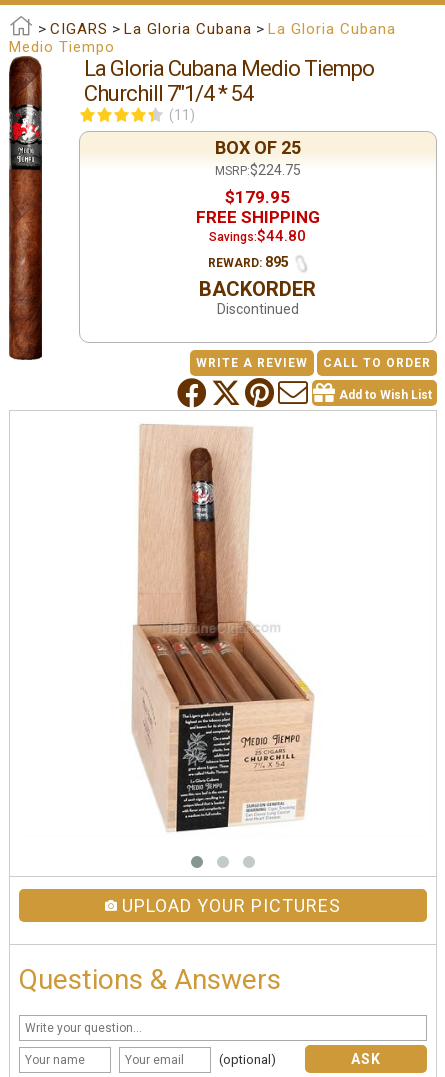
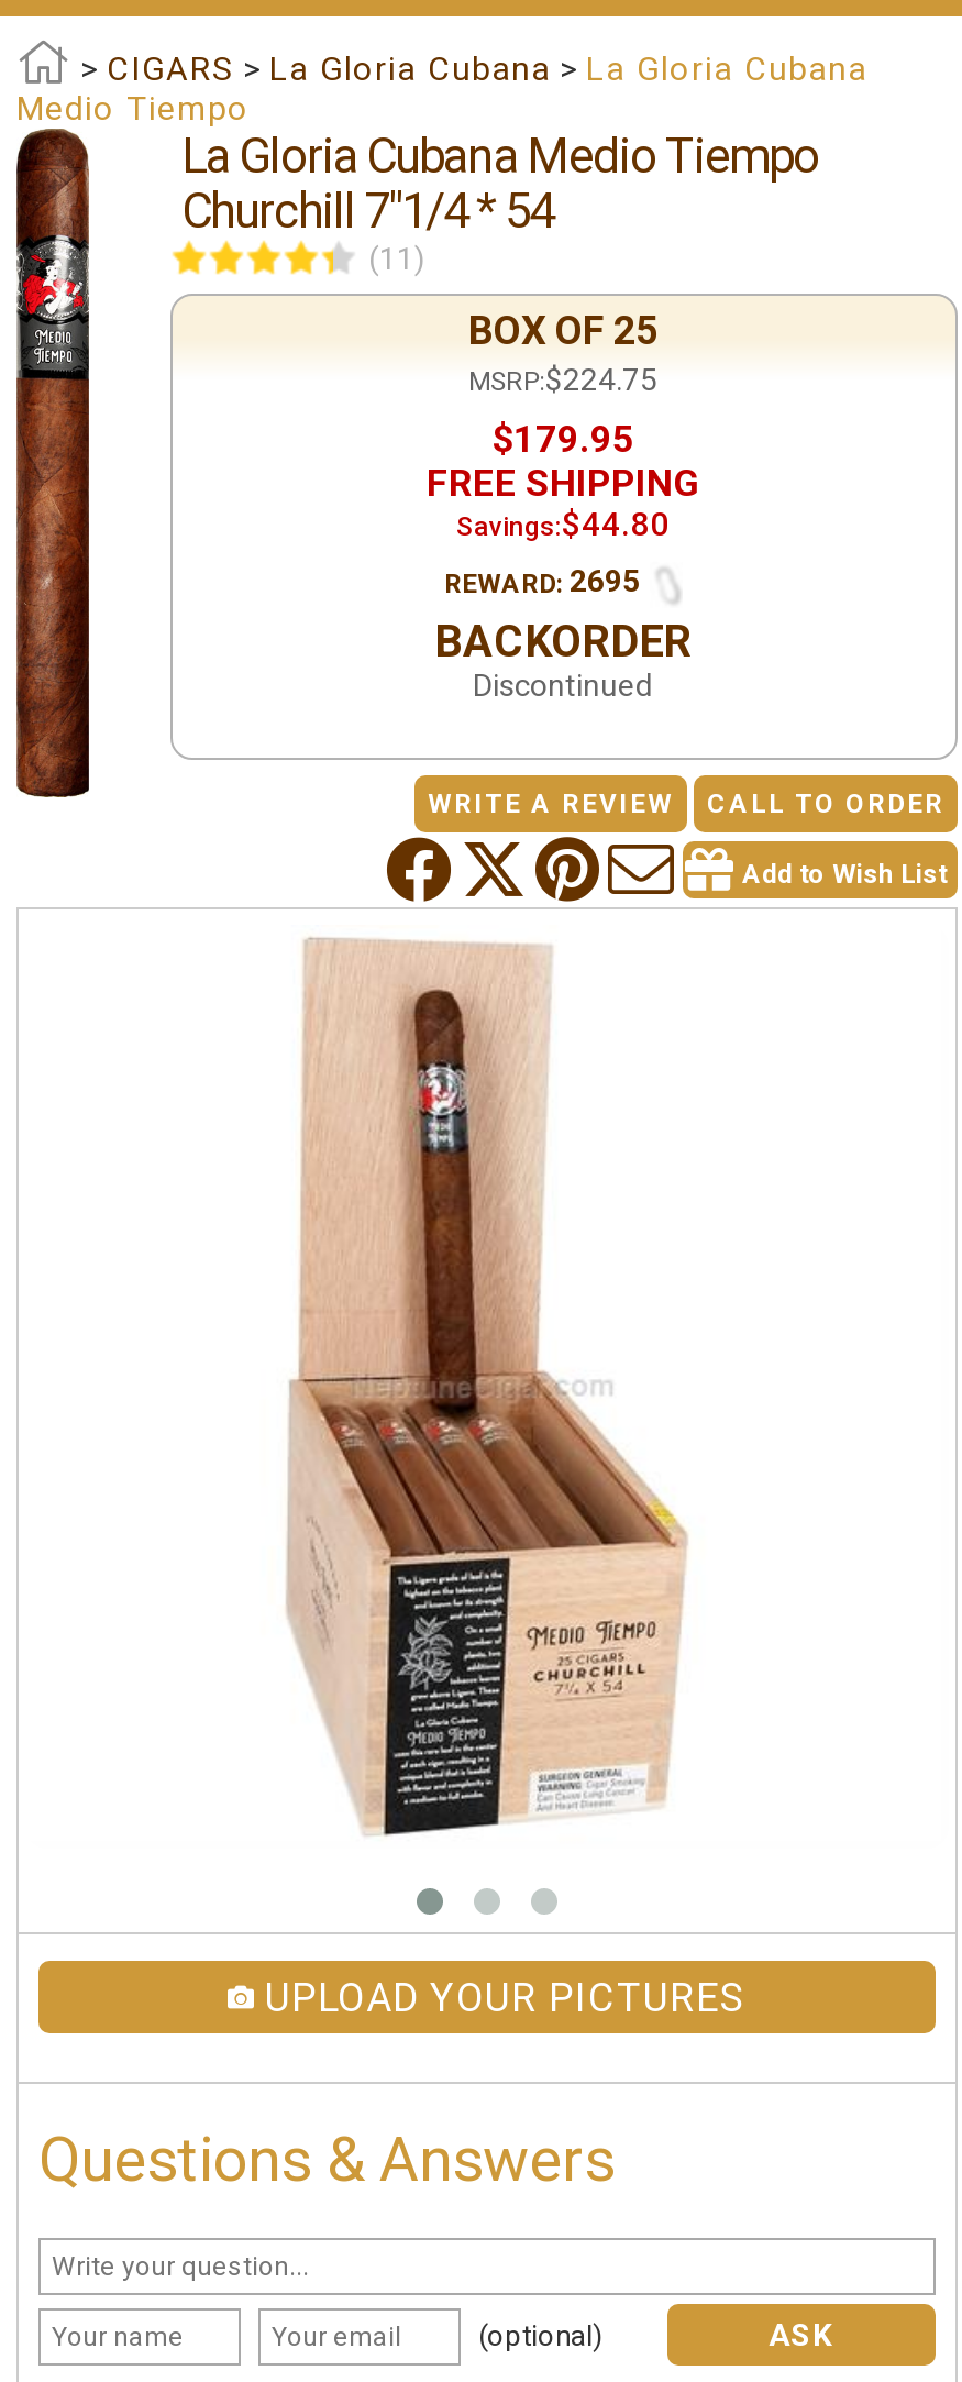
- REWARD: 895
+ REWARD: 2695
